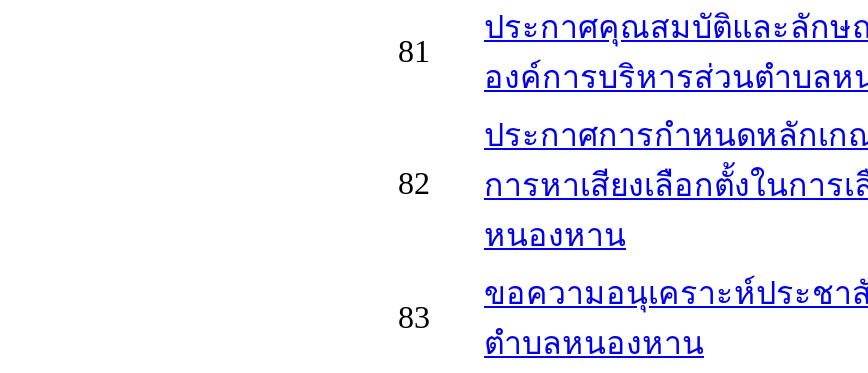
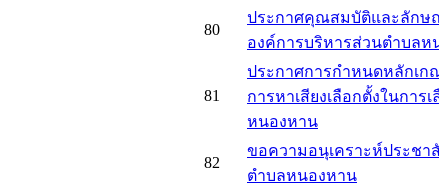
- 81
+ 80

- 82
+ 81

- 83
+ 82
